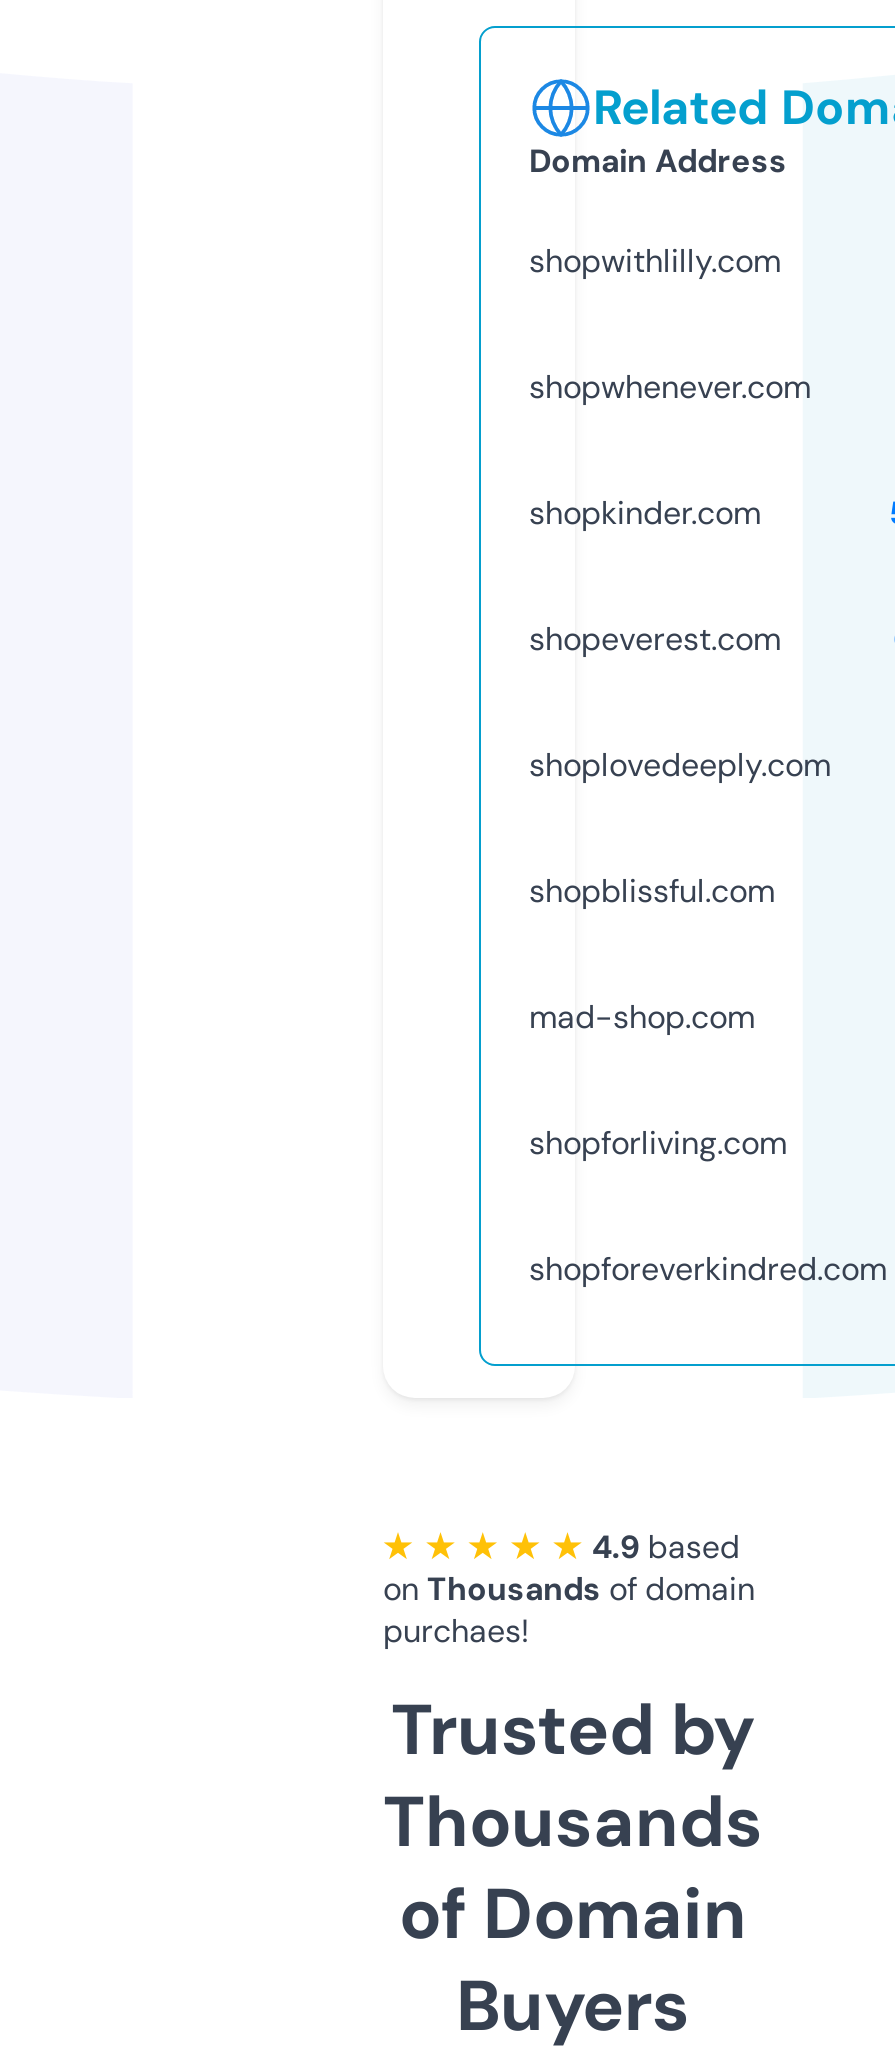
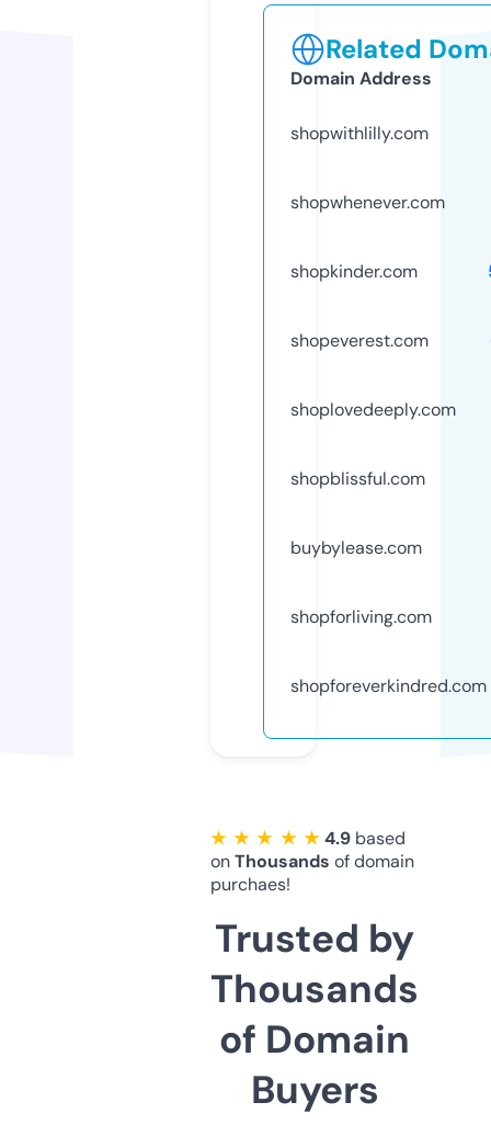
- mad-shop.com
+ buybylease.com
